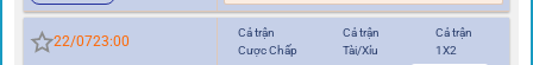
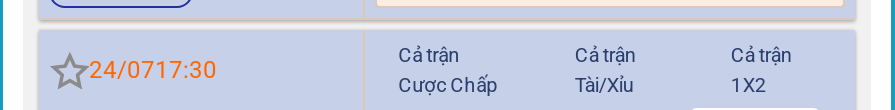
- 22/0723:00
+ 24/0717:30
